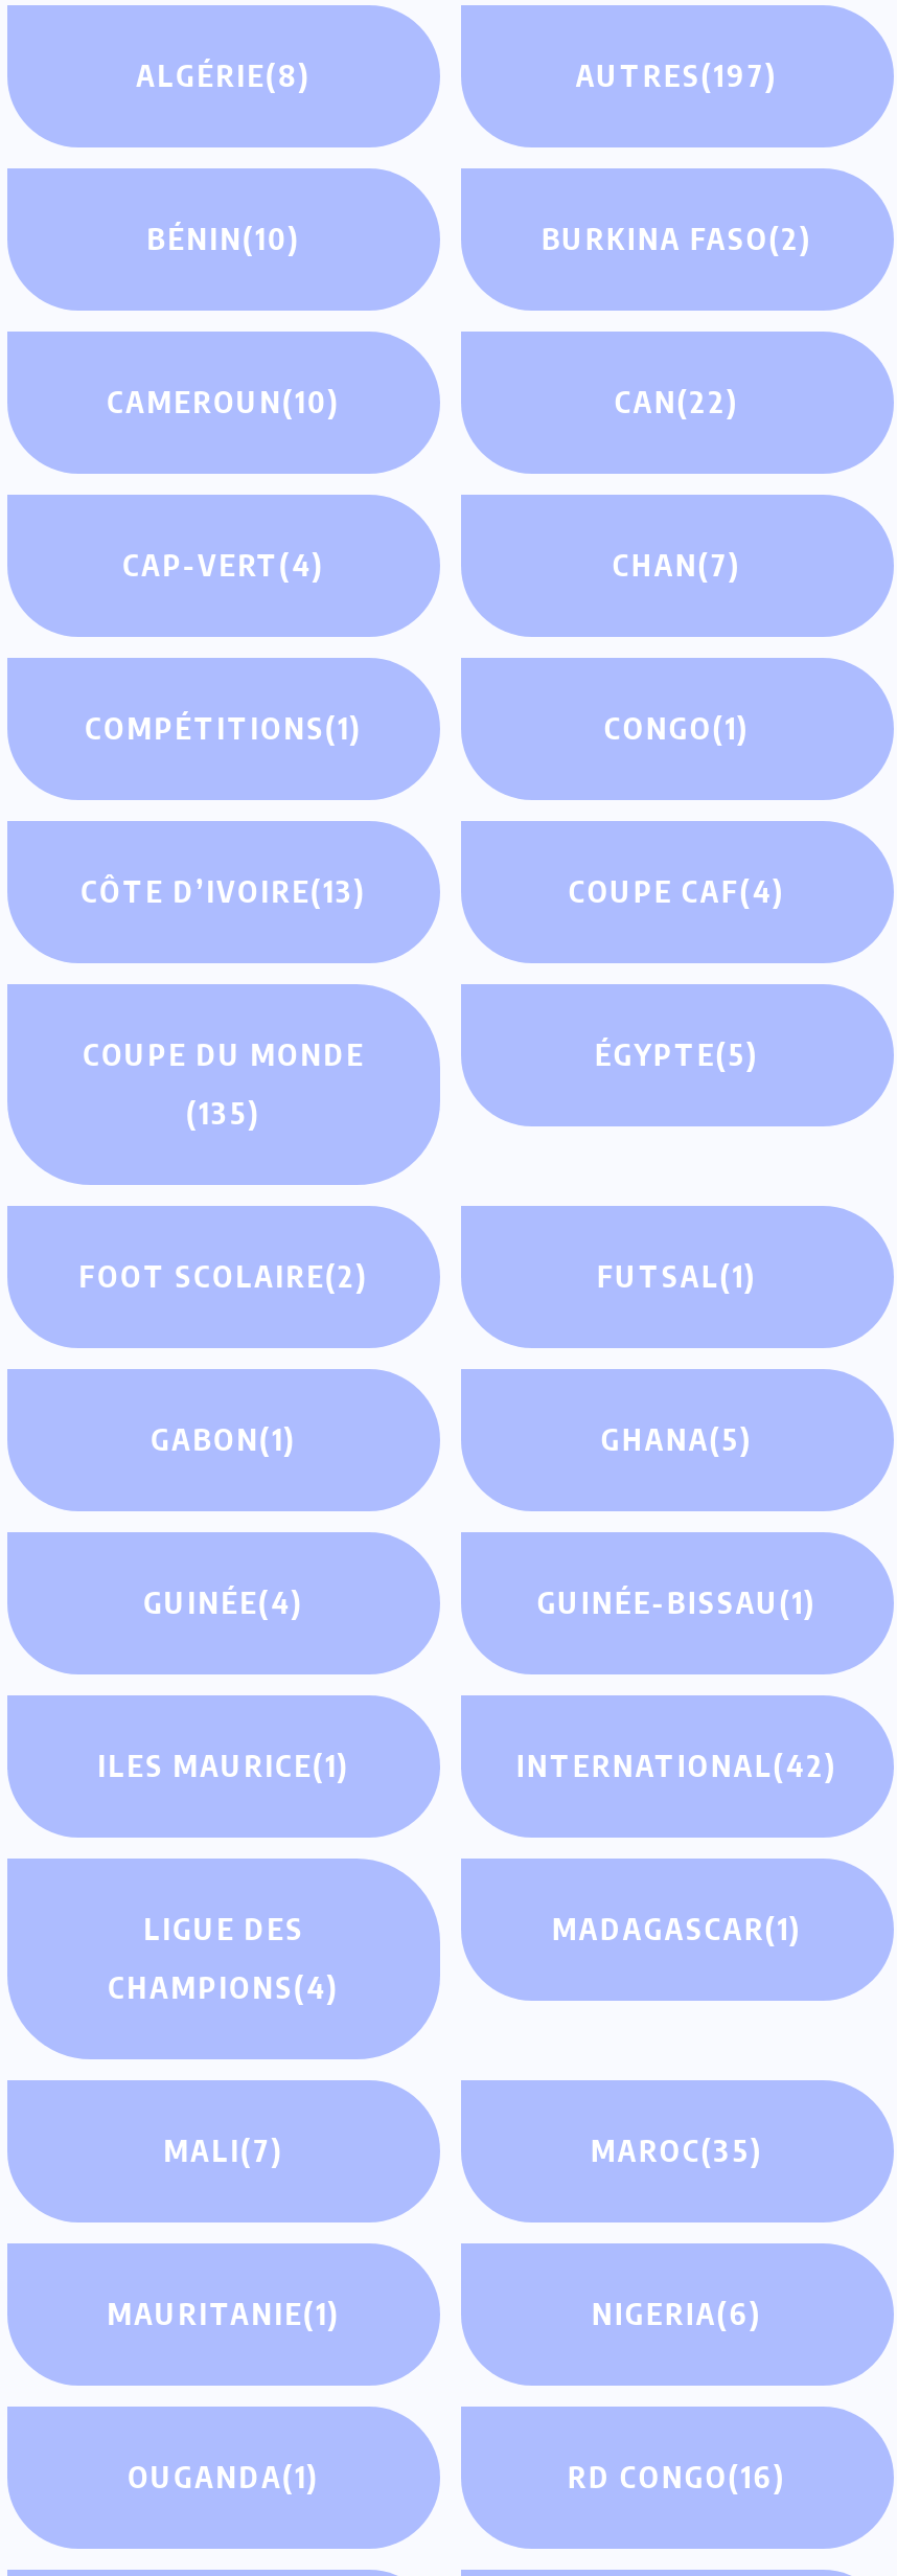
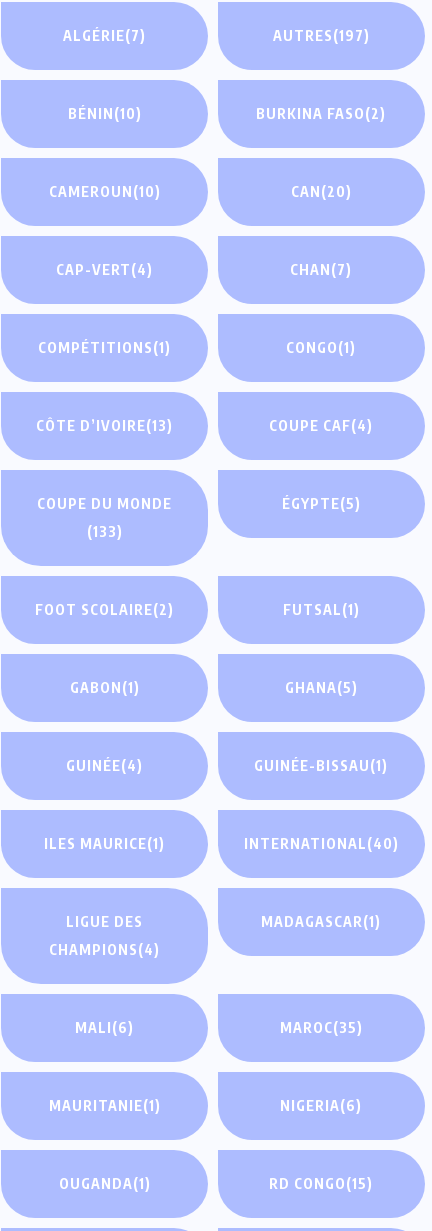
- ALGÉRIE(8)
+ ALGÉRIE(7)

- CAN(22)
+ CAN(20)

- (135)
+ (133)

- INTERNATIONAL(42)
+ INTERNATIONAL(40)

- MALI(7)
+ MALI(6)

- RD CONGO(16)
+ RD CONGO(15)
